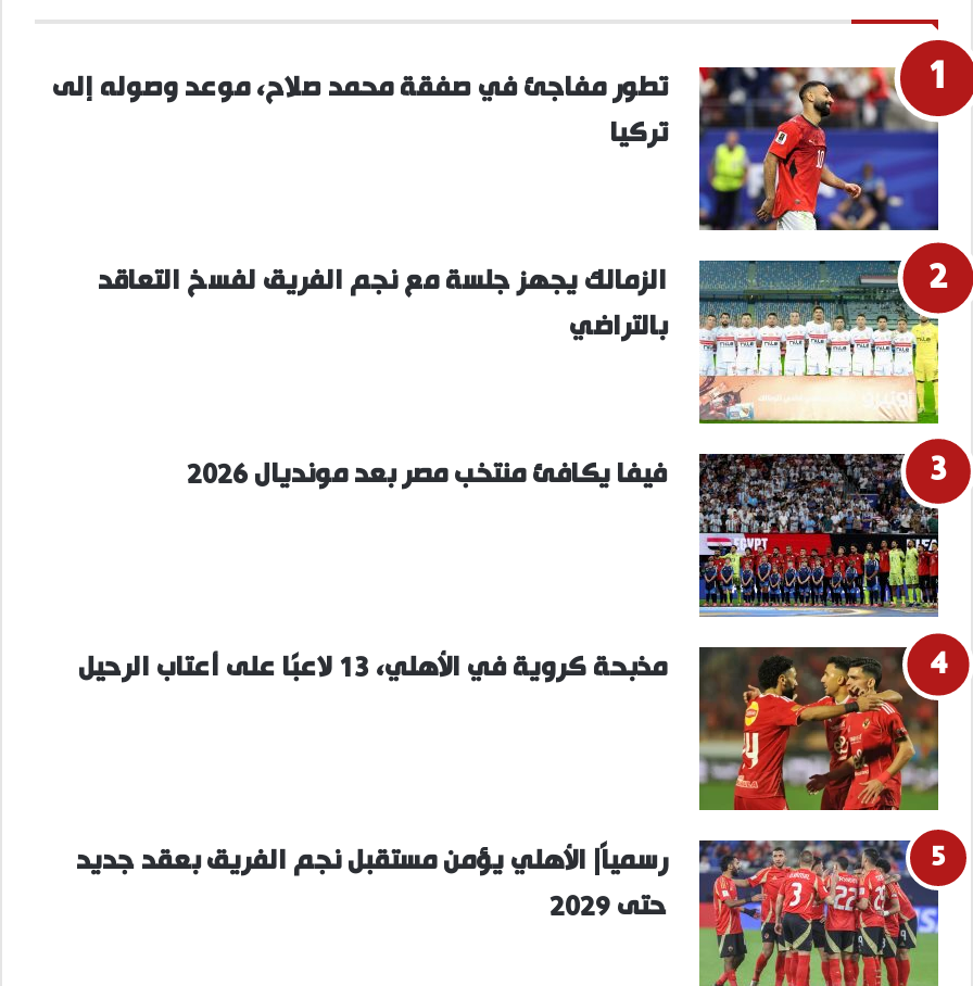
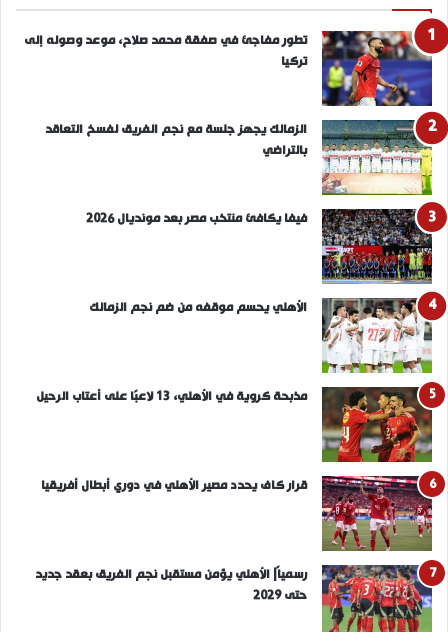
+ [image]
+ الأهلي يحسم موقفه من ضم نجم الزمالك

+ [image]
+ قرار كاف يحدد مصير الأهلي في دوري أبطال أفريقيا
